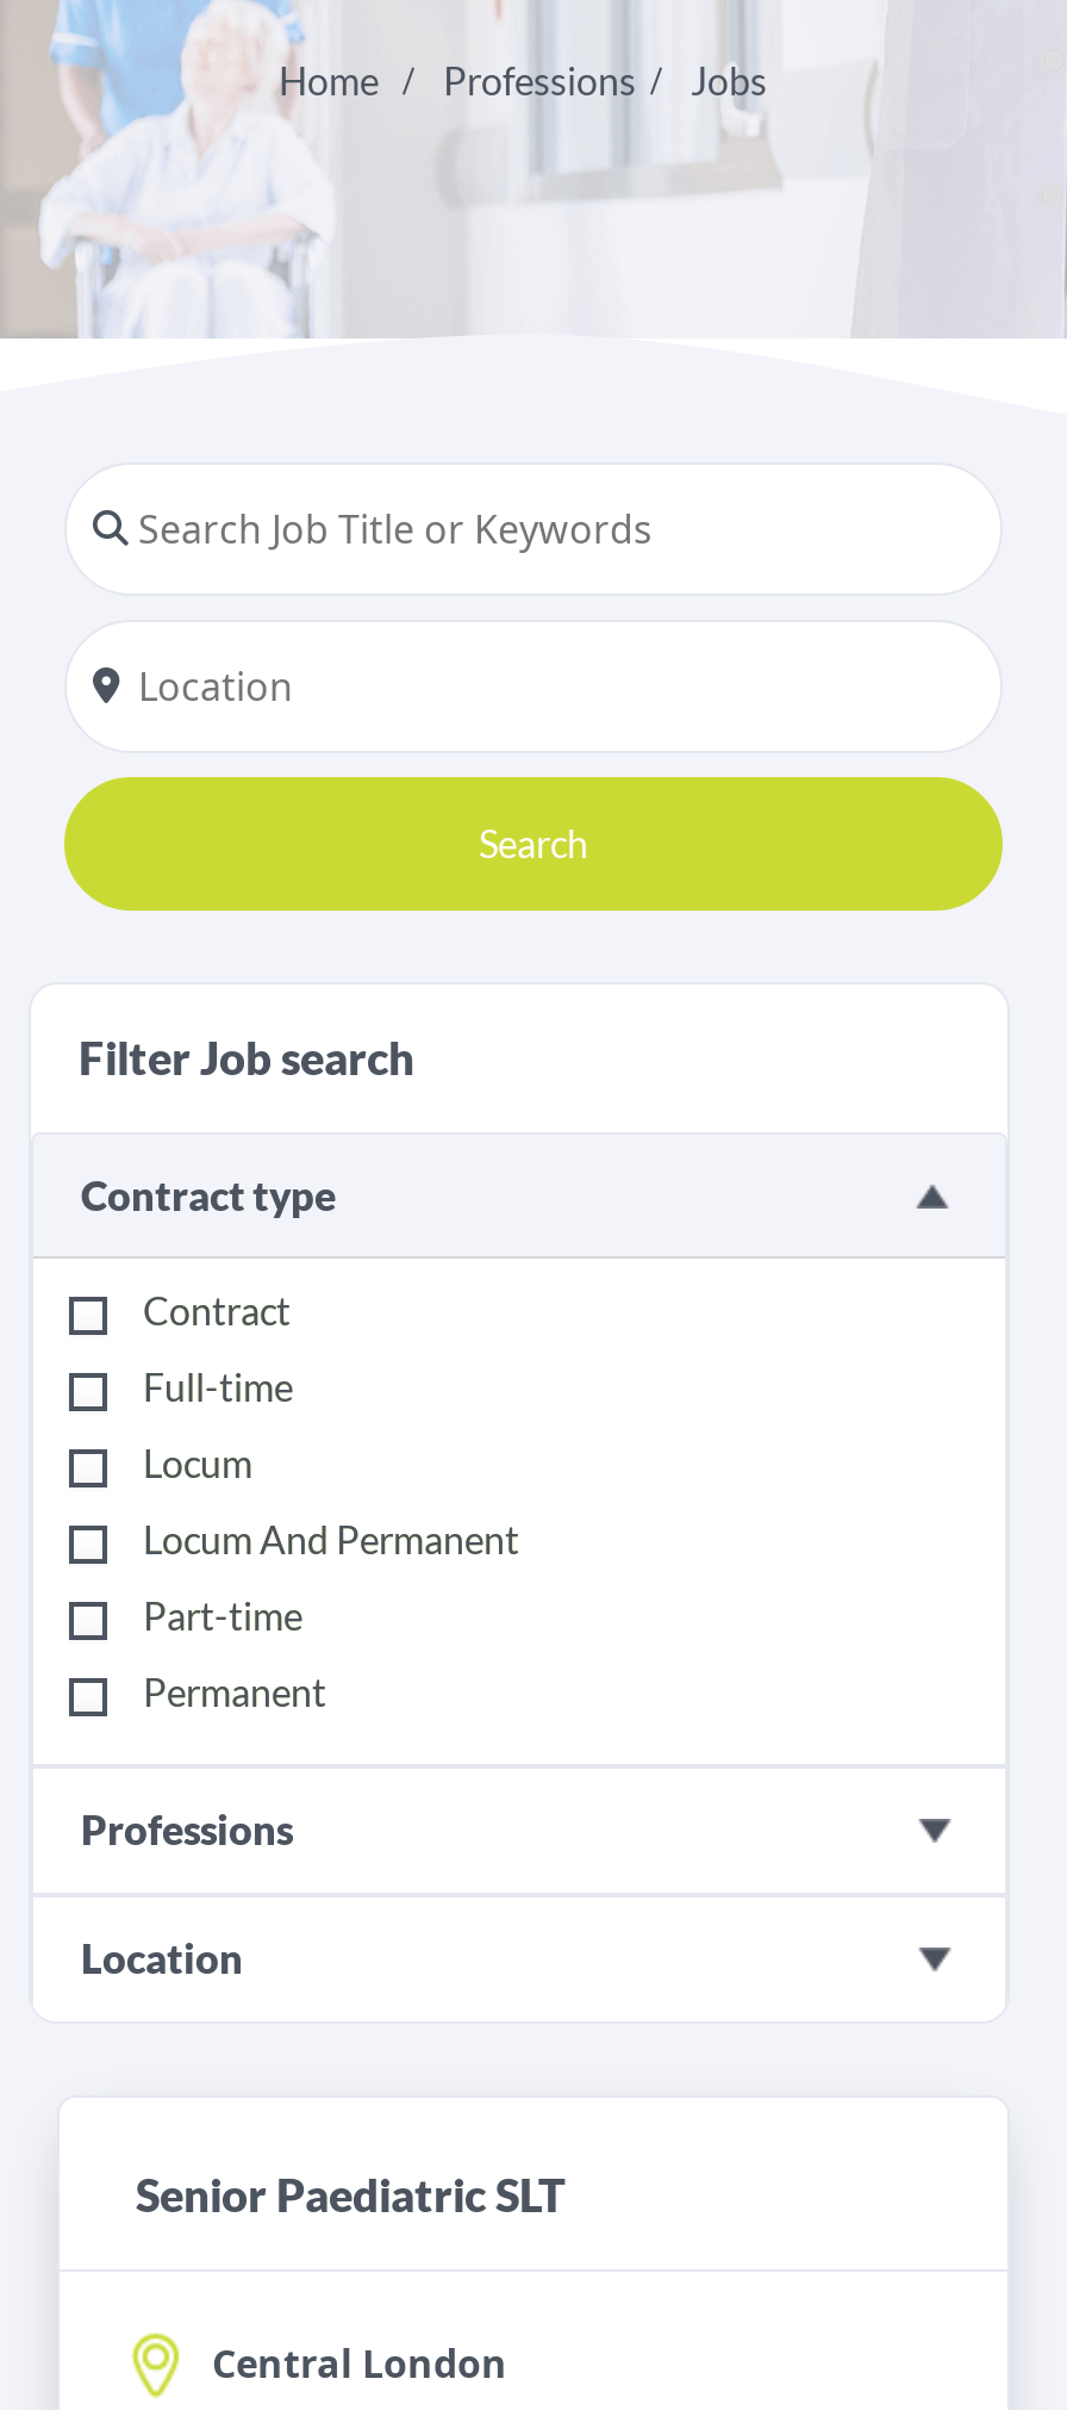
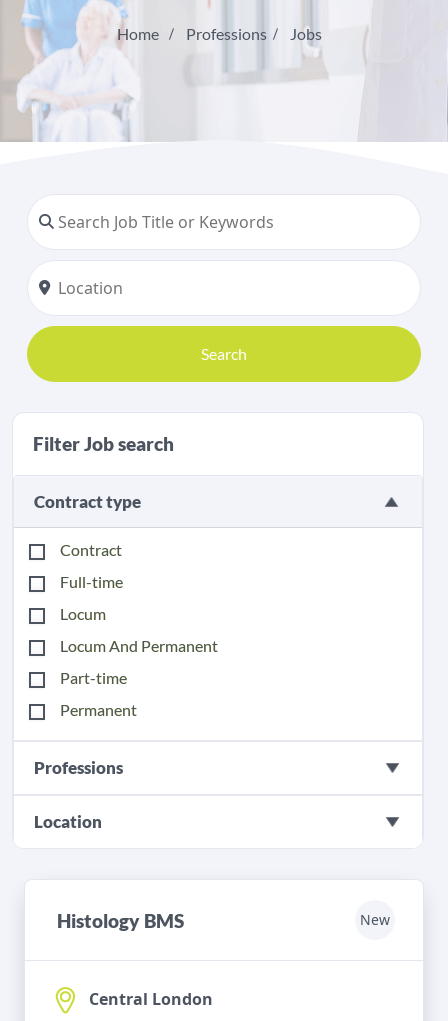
- Senior Paediatric SLT
+ Histology BMS
+ New
